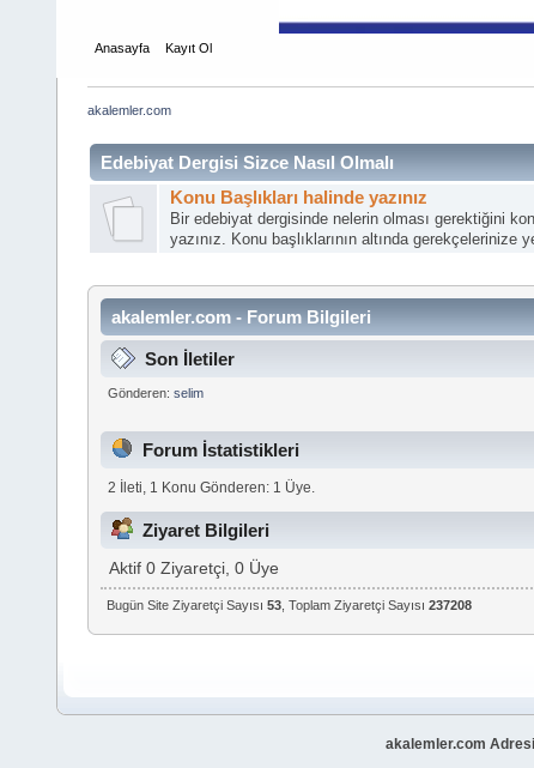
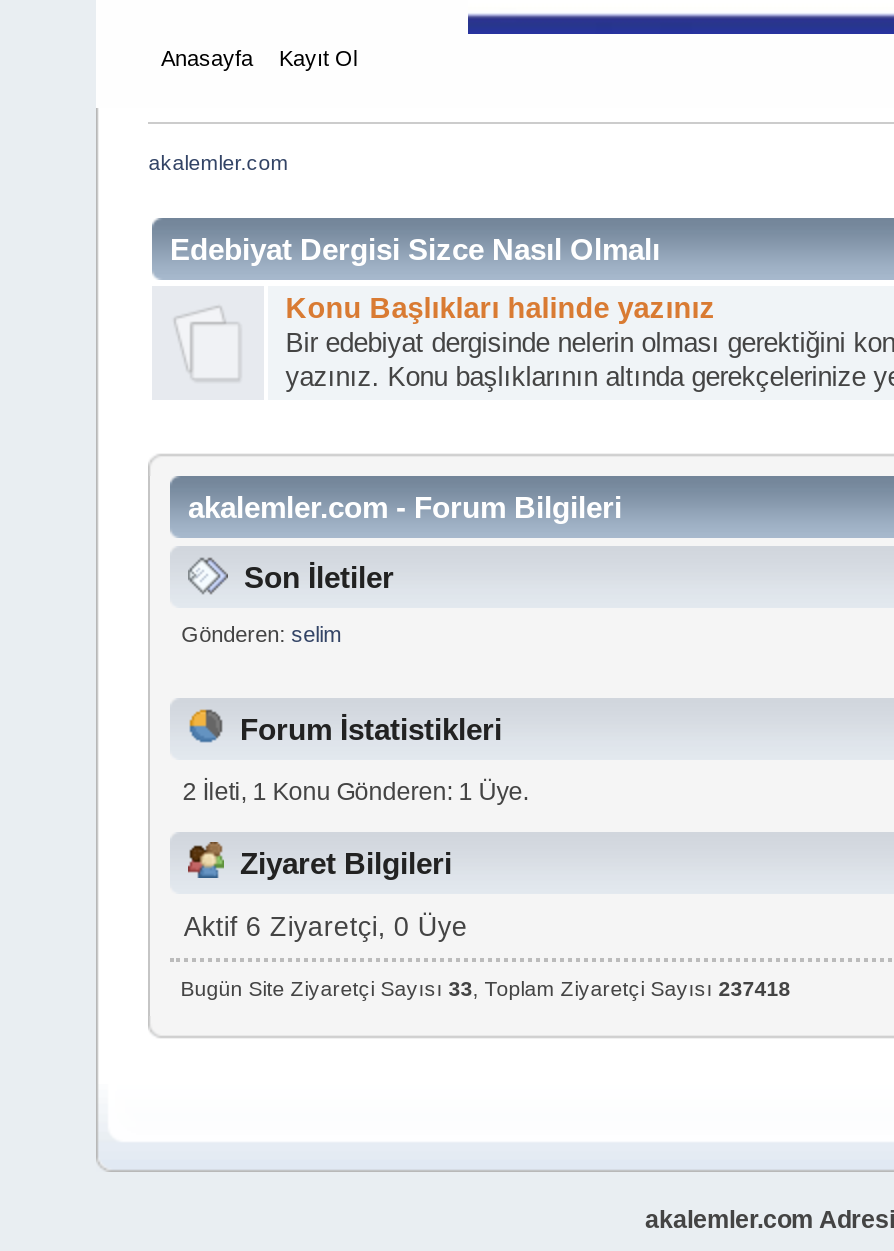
- Aktif 0 Ziyaretçi, 0 Üye
+ Aktif 6 Ziyaretçi, 0 Üye

- Bugün Site Ziyaretçi Sayısı 53, Toplam Ziyaretçi Sayısı 237208
+ Bugün Site Ziyaretçi Sayısı 33, Toplam Ziyaretçi Sayısı 237418
